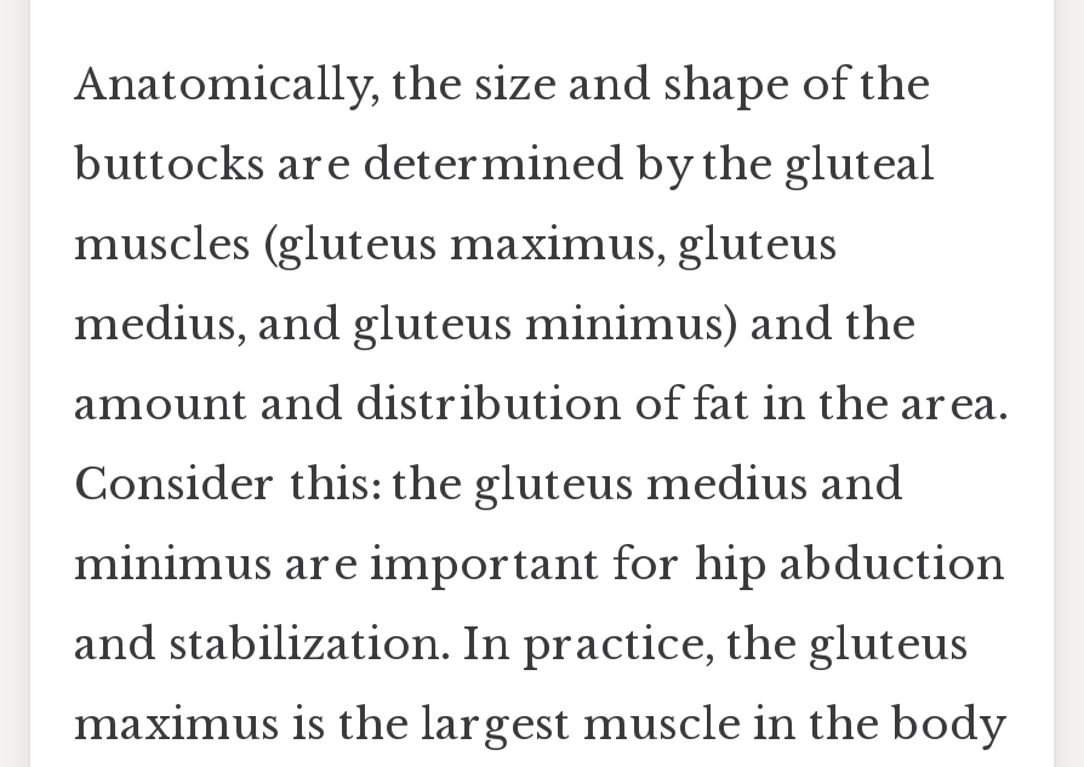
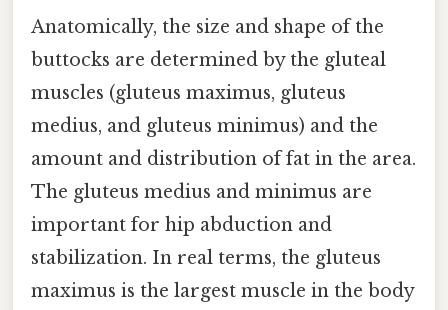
- Consider this: the gluteus medius and
+ The gluteus medius and minimus are

- minimus are important for hip abduction
+ important for hip abduction and

- and stabilization. In practice, the gluteus
+ stabilization. In real terms, the gluteus
